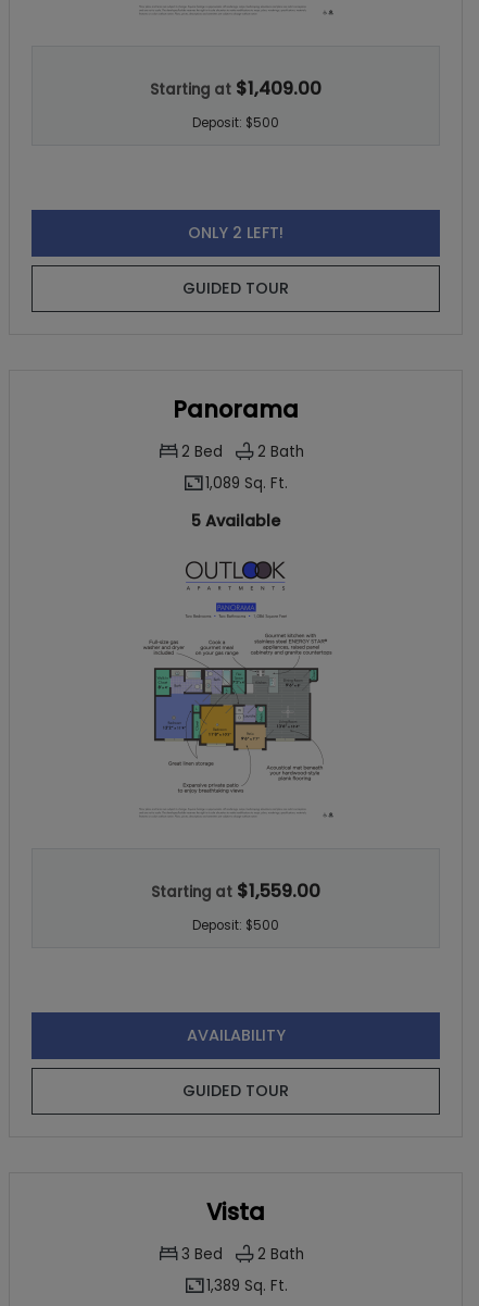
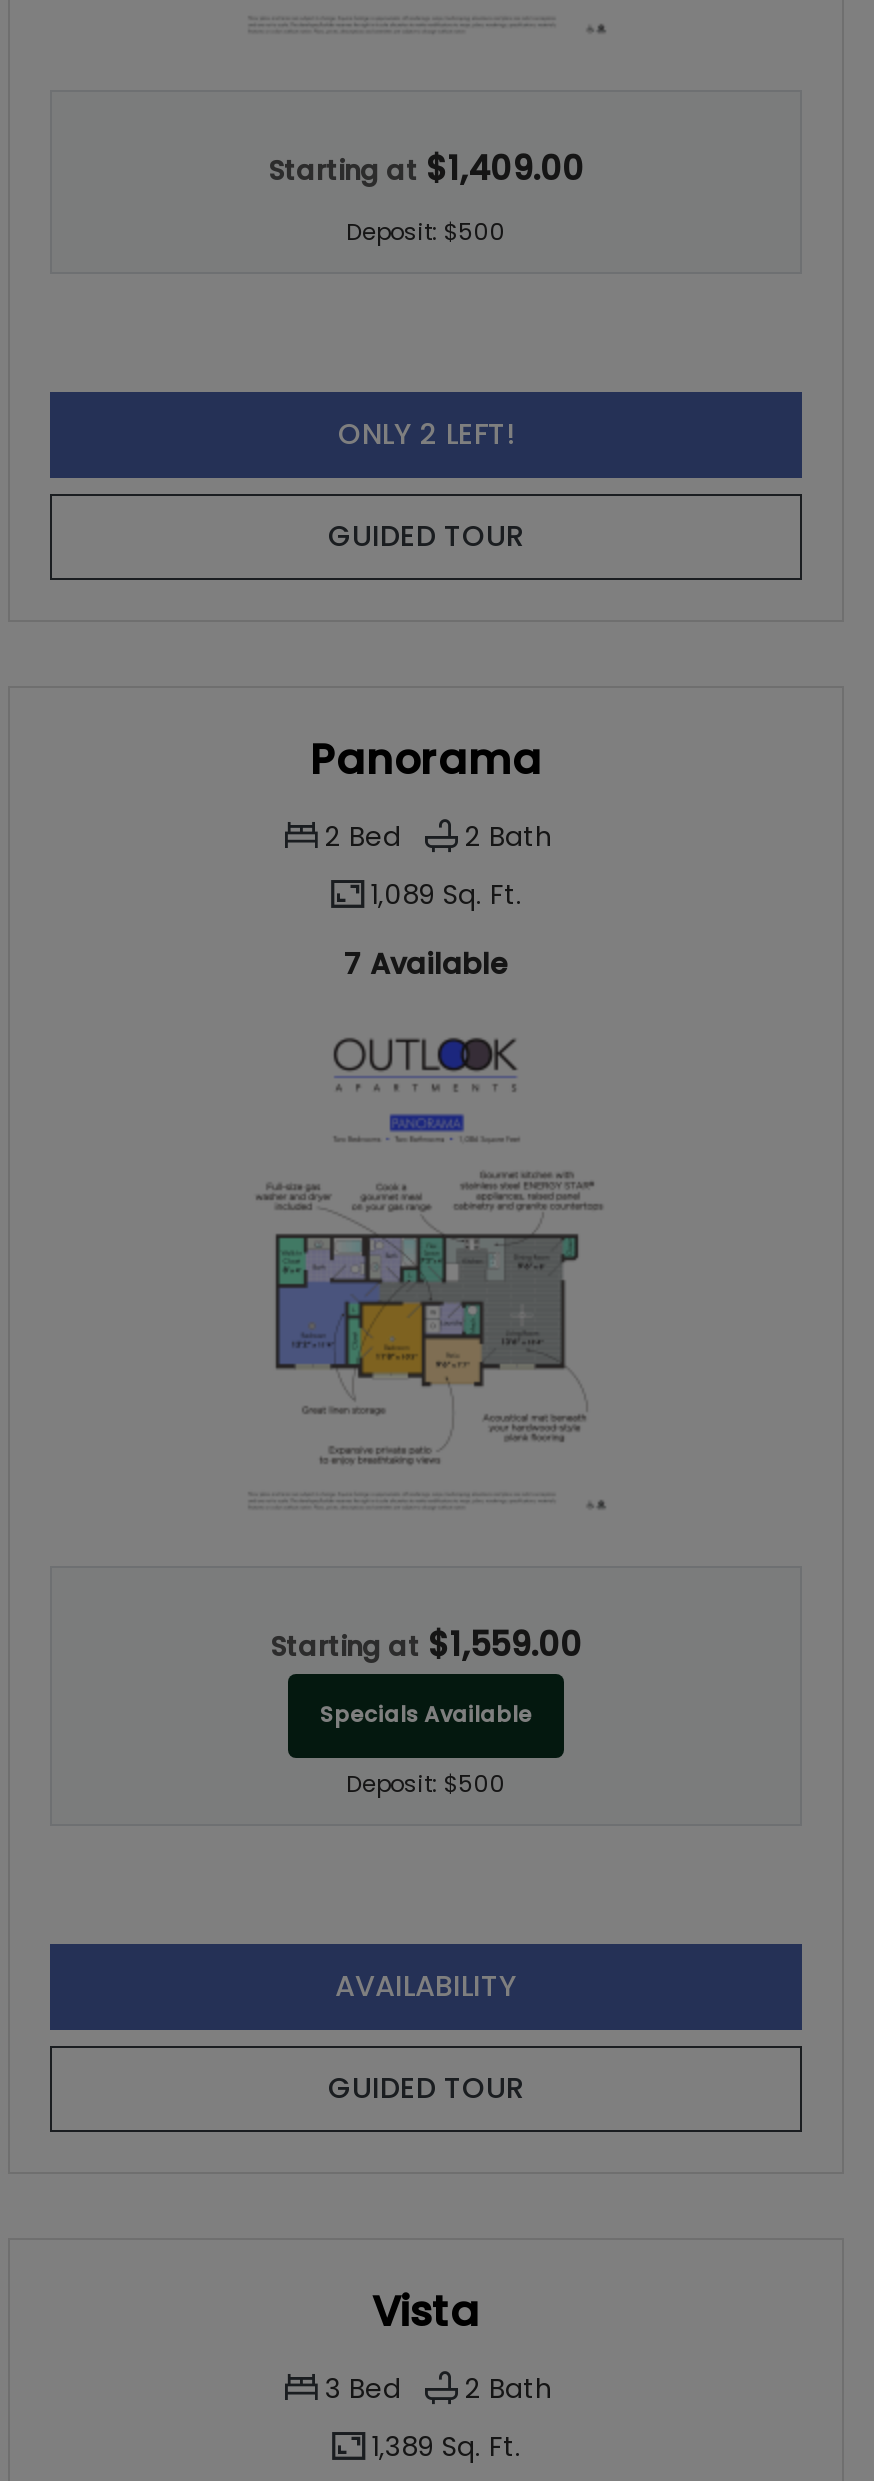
- 5 Available
+ 7 Available

+ Specials Available
